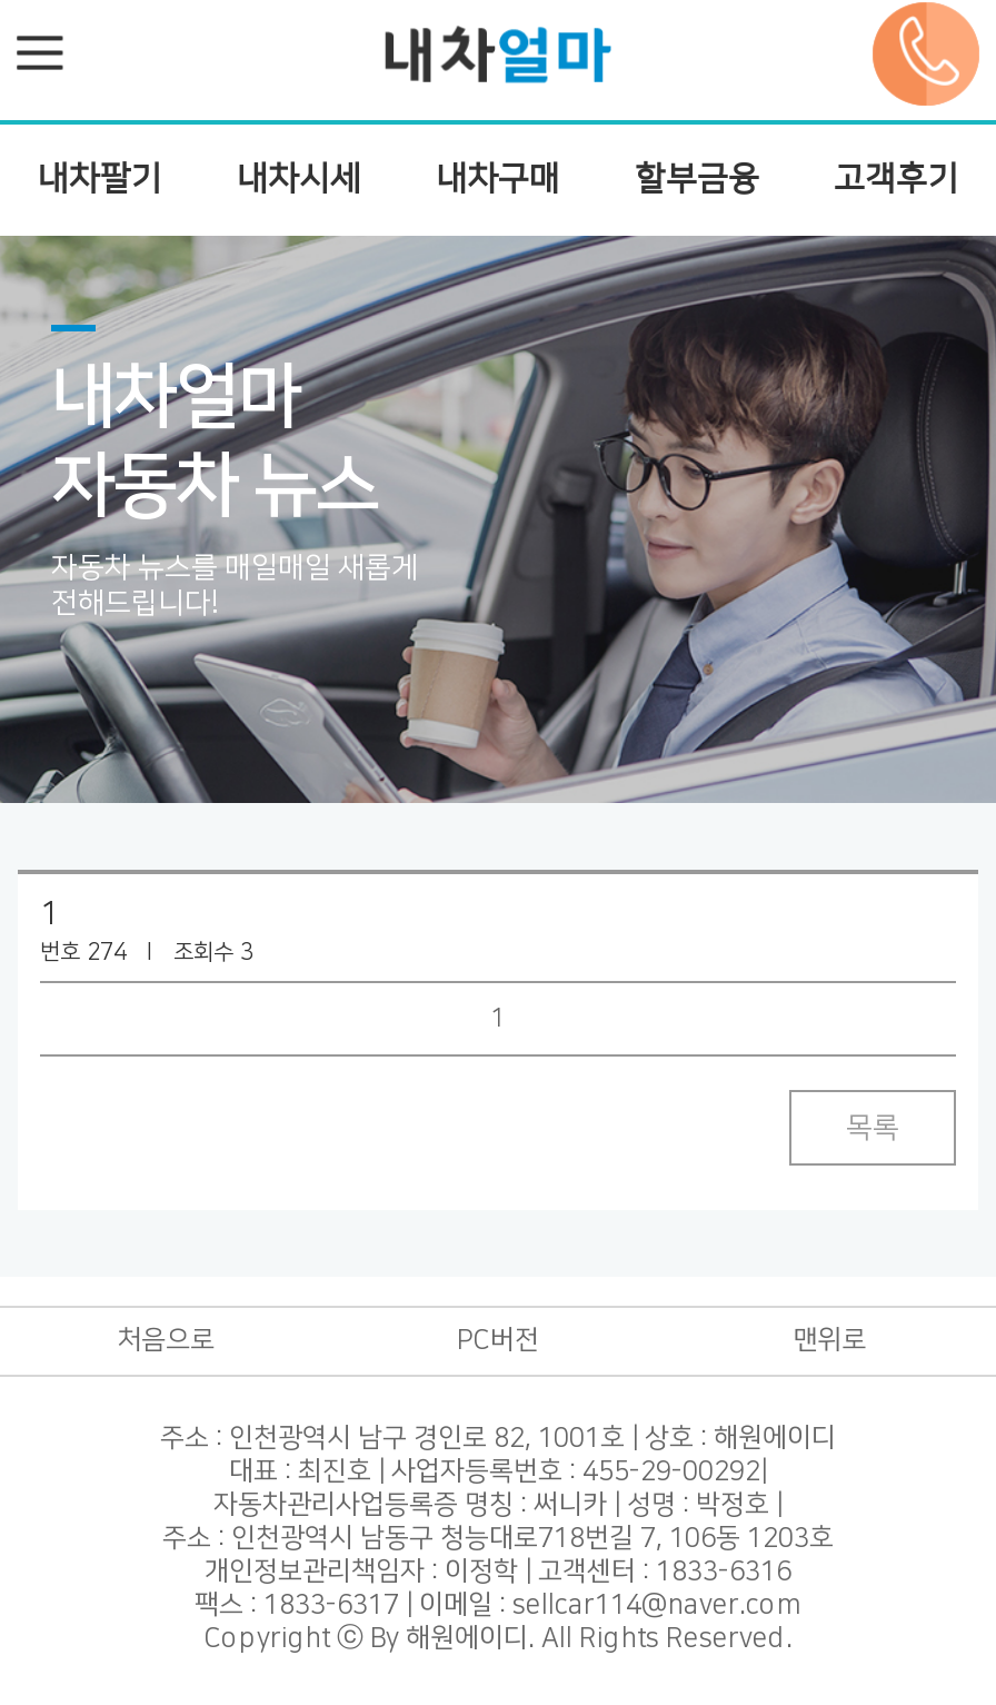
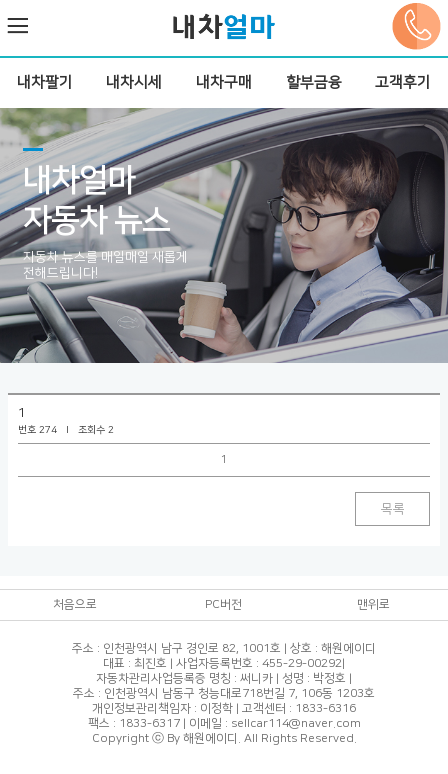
- 번호 274 l 조회수 3
+ 번호 274 l 조회수 2
